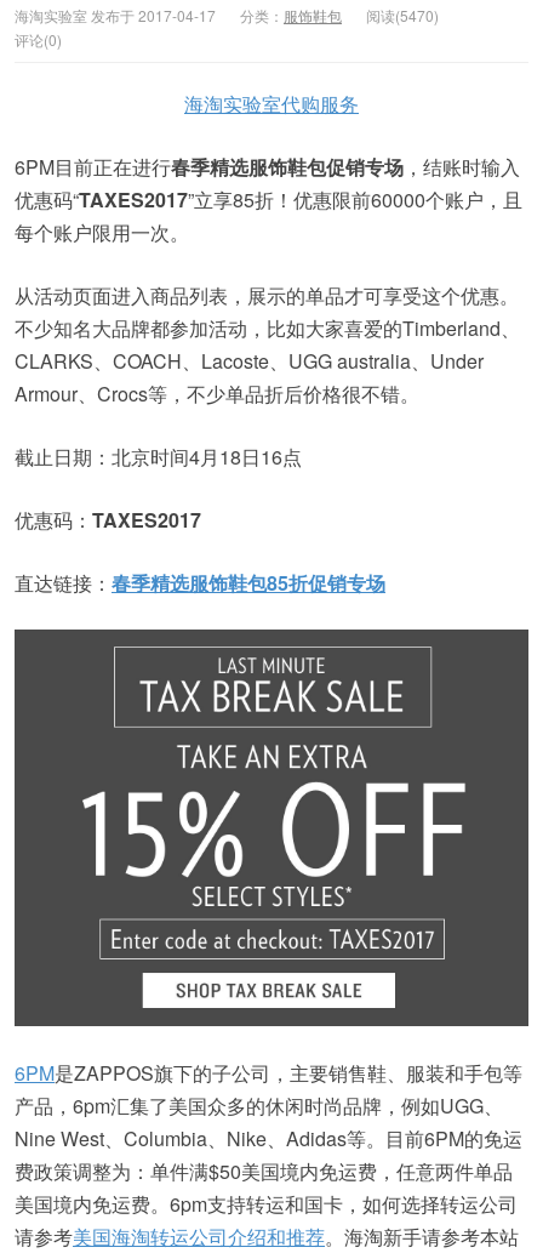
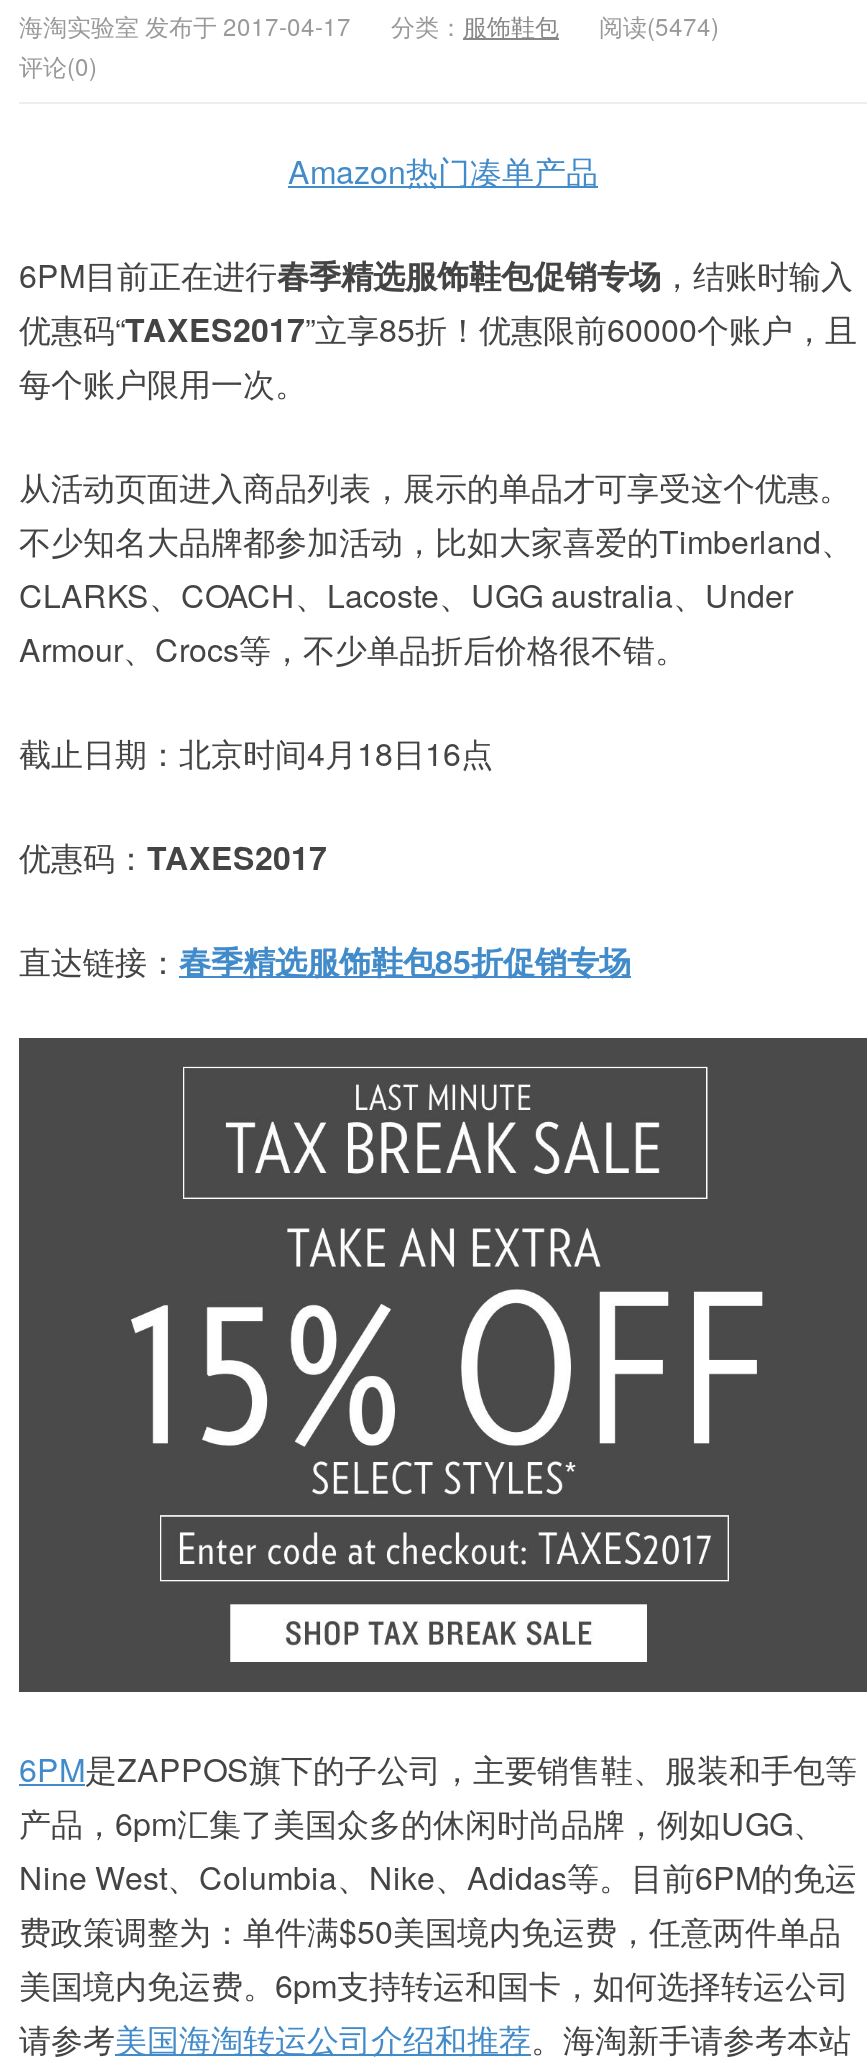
- 海淘实验室 发布于 2017-04-17 分类：服饰鞋包 阅读(5470)
+ 海淘实验室 发布于 2017-04-17 分类：服饰鞋包 阅读(5474)

- 海淘实验室代购服务
+ Amazon热门凑单产品
